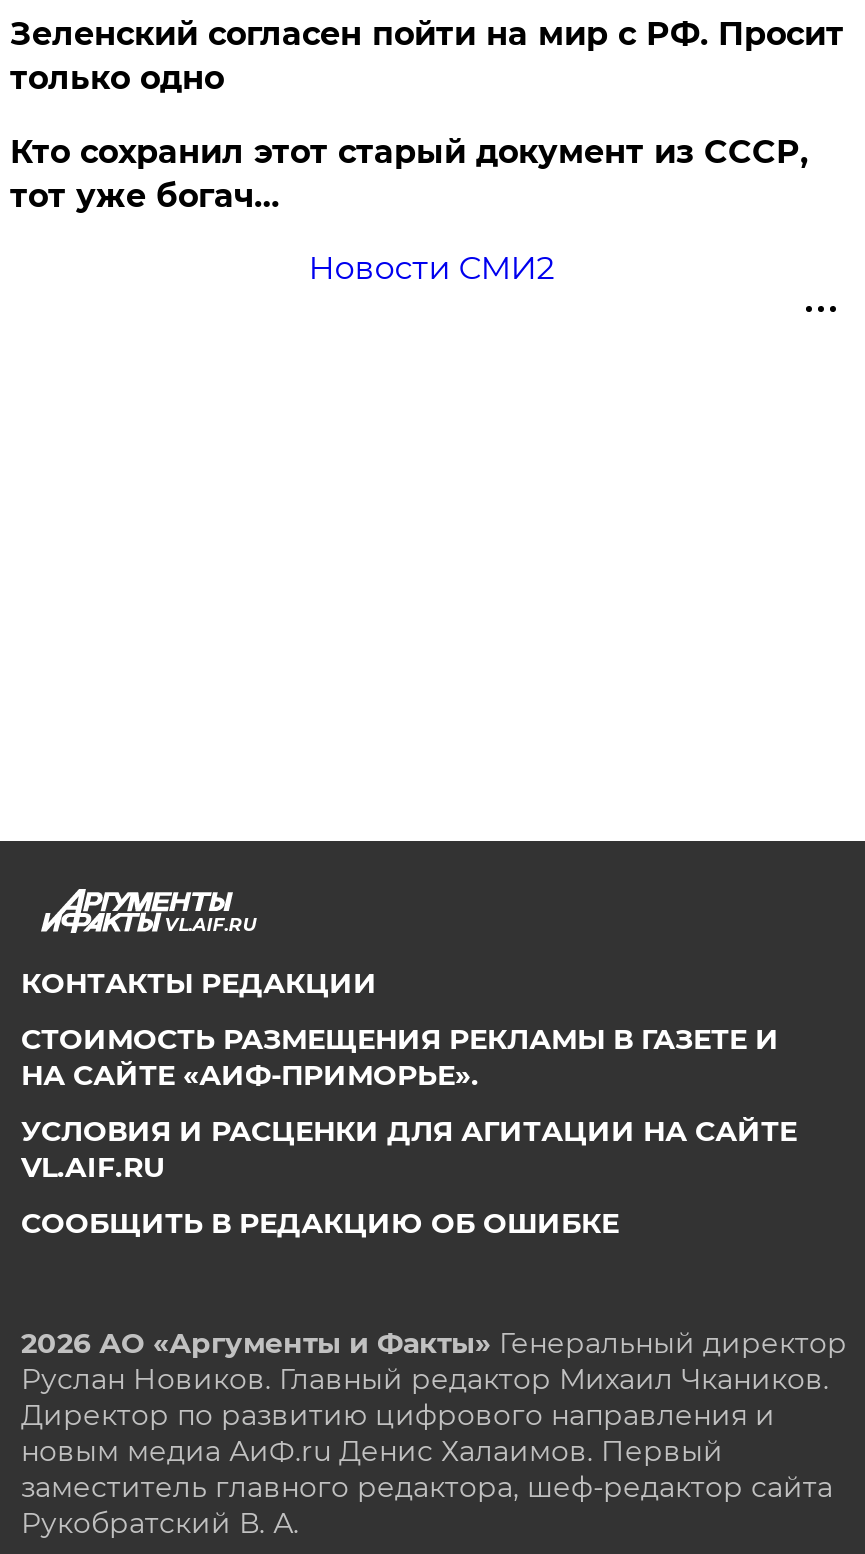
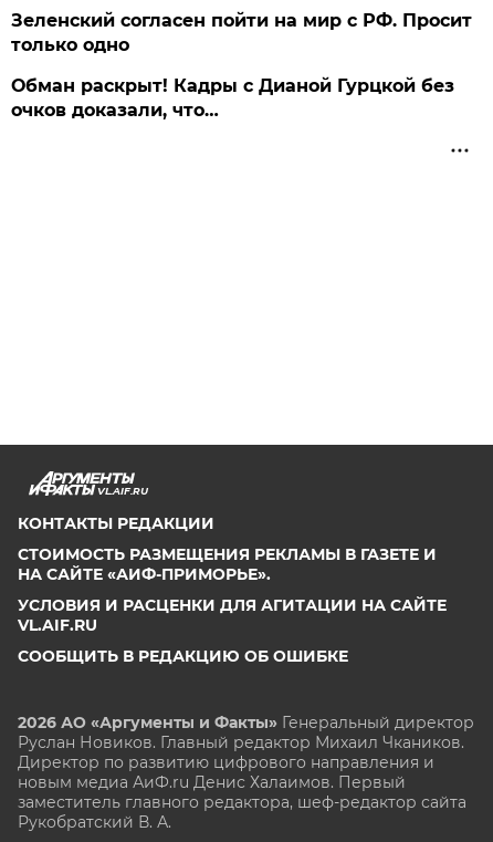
- Кто сохранил этот старый документ из СССР,
- тот уже богач…
- Новости СМИ2
+ Обман раскрыт! Кадры с Дианой Гурцкой без
+ очков доказали, что…
